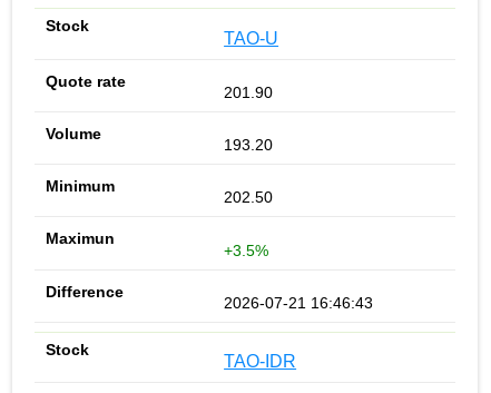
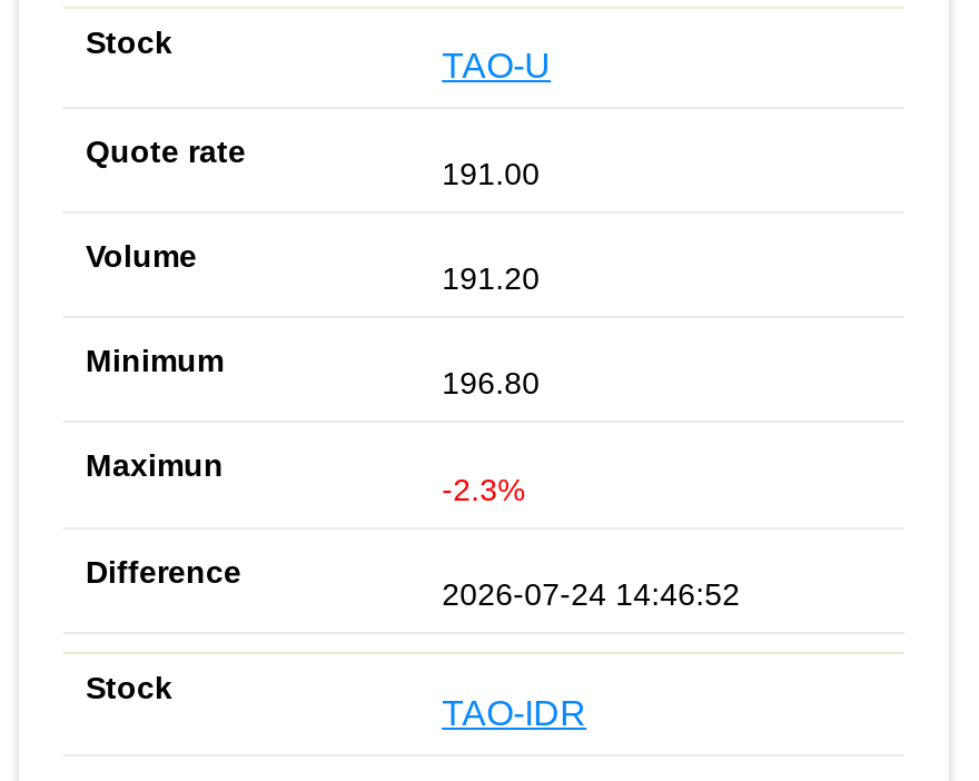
- 201.90
+ 191.00

- 193.20
+ 191.20

- 202.50
+ 196.80

- +3.5%
+ -2.3%

- 2026-07-21 16:46:43
+ 2026-07-24 14:46:52
